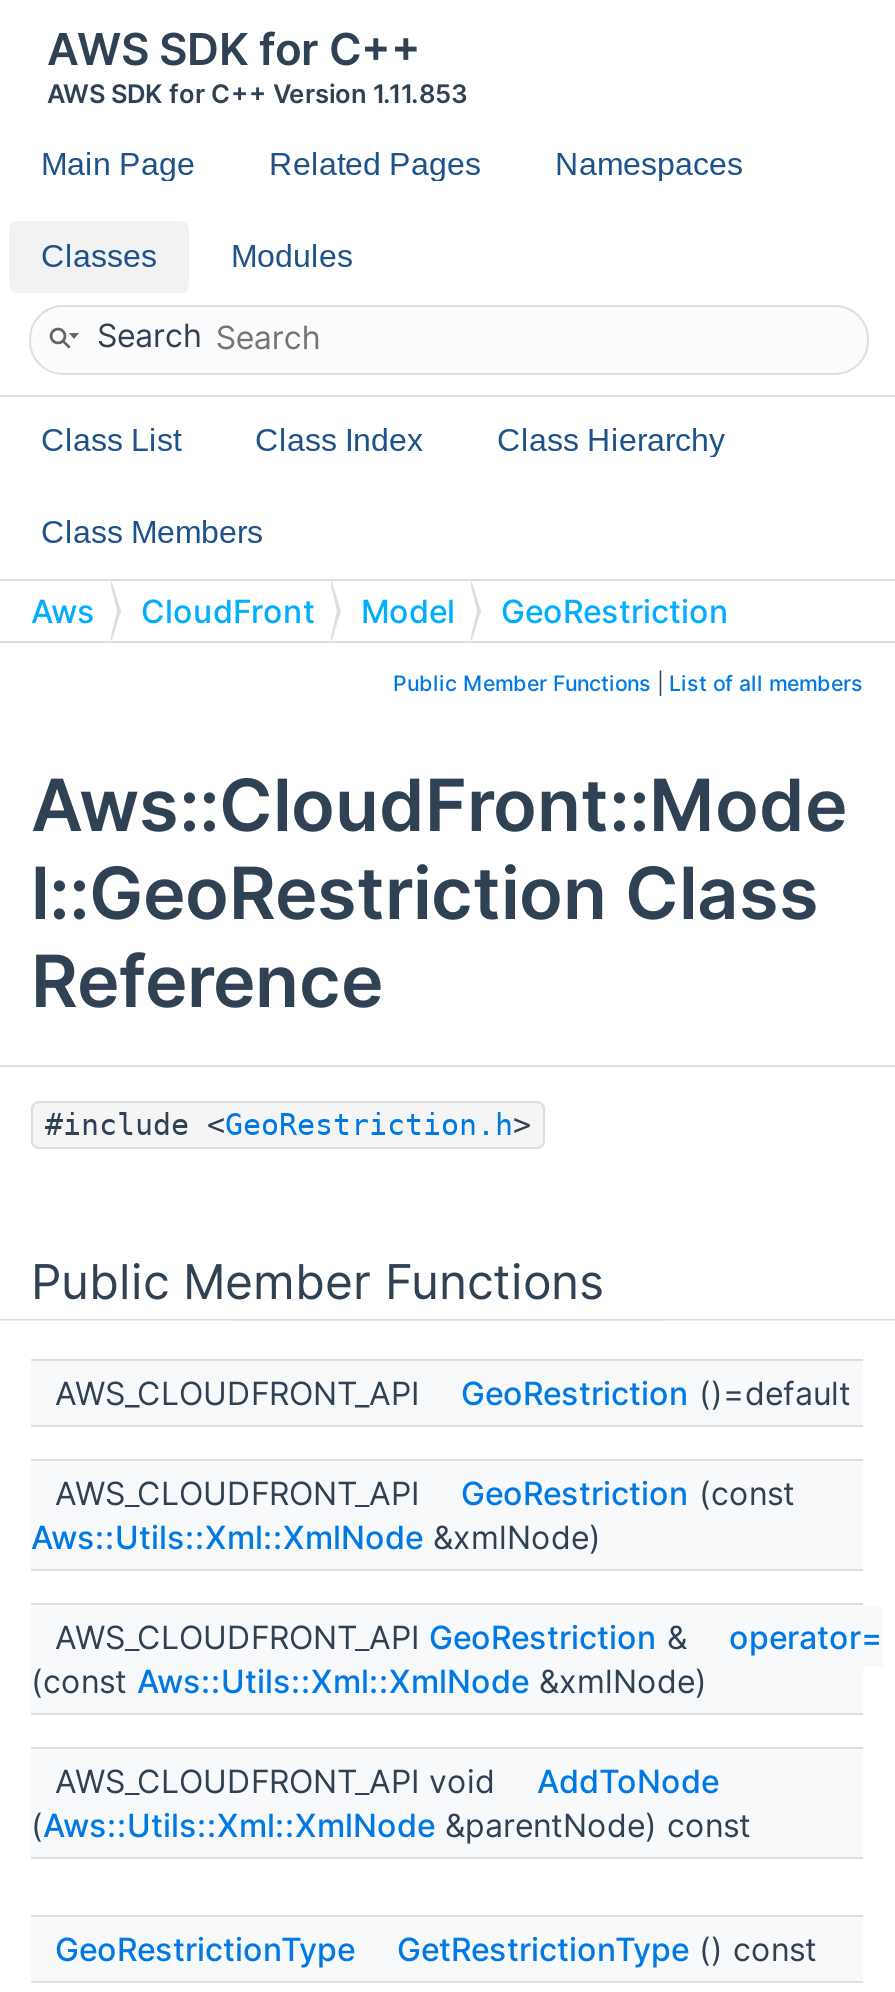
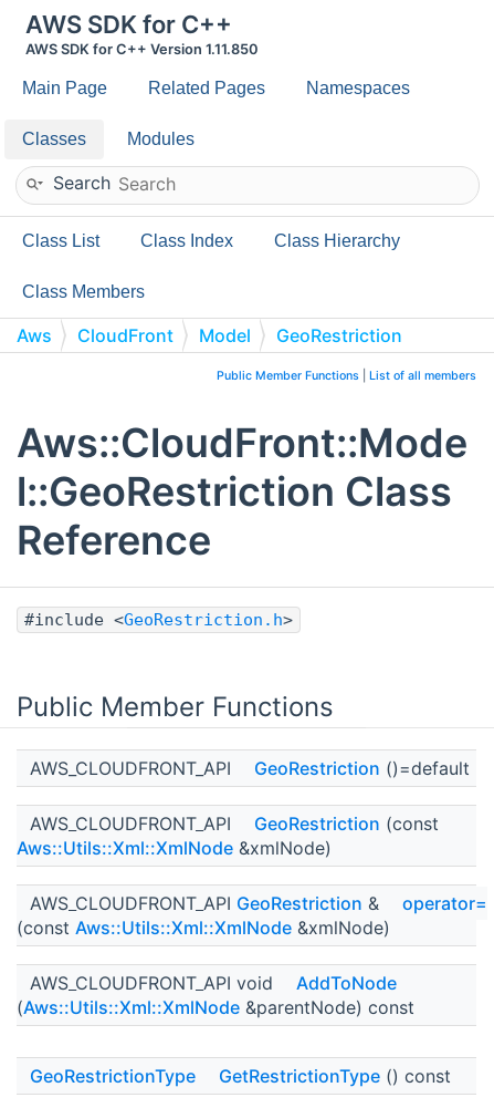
- AWS SDK for C++ Version 1.11.853
+ AWS SDK for C++ Version 1.11.850
